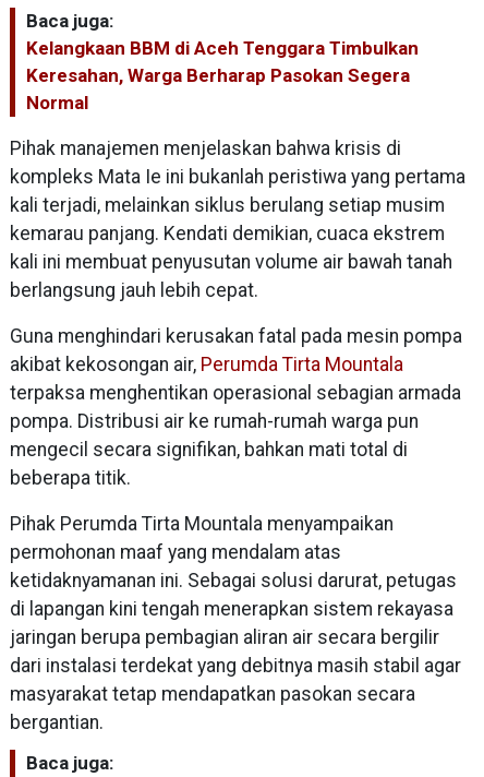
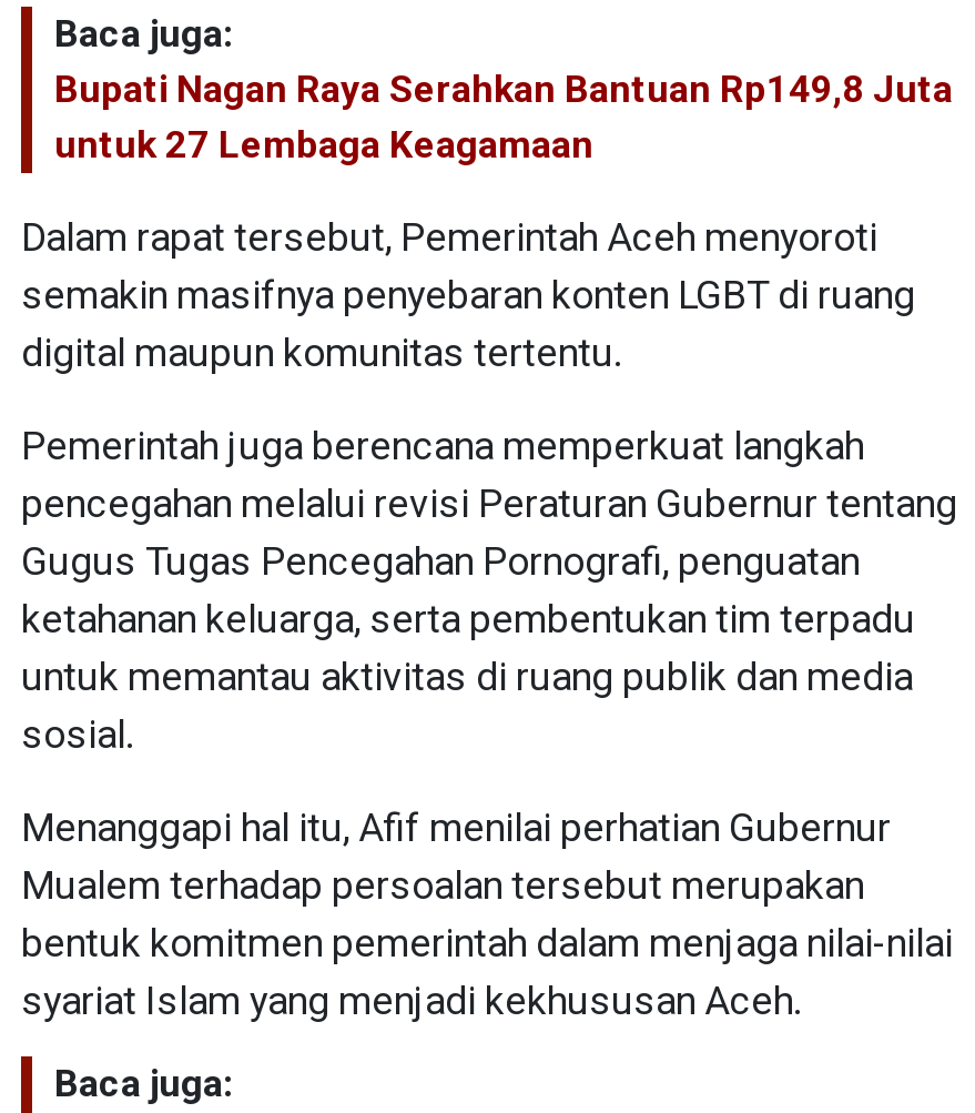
- Kelangkaan BBM di Aceh Tenggara Timbulkan
- Keresahan, Warga Berharap Pasokan Segera
- Normal
+ Bupati Nagan Raya Serahkan Bantuan Rp149,8 Juta
+ untuk 27 Lembaga Keagamaan

- Pihak manajemen menjelaskan bahwa krisis di
- kompleks Mata Ie ini bukanlah peristiwa yang pertama
- kali terjadi, melainkan siklus berulang setiap musim
- kemarau panjang. Kendati demikian, cuaca ekstrem
- kali ini membuat penyusutan volume air bawah tanah
- berlangsung jauh lebih cepat.
+ Dalam rapat tersebut, Pemerintah Aceh menyoroti
+ semakin masifnya penyebaran konten LGBT di ruang
+ digital maupun komunitas tertentu.

- Guna menghindari kerusakan fatal pada mesin pompa
- akibat kekosongan air, Perumda Tirta Mountala
- terpaksa menghentikan operasional sebagian armada
- pompa. Distribusi air ke rumah-rumah warga pun
- mengecil secara signifikan, bahkan mati total di
- beberapa titik.
+ Pemerintah juga berencana memperkuat langkah
+ pencegahan melalui revisi Peraturan Gubernur tentang
+ Gugus Tugas Pencegahan Pornografi, penguatan
+ ketahanan keluarga, serta pembentukan tim terpadu
+ untuk memantau aktivitas di ruang publik dan media
+ sosial.

- Pihak Perumda Tirta Mountala menyampaikan
- permohonan maaf yang mendalam atas
- ketidaknyamanan ini. Sebagai solusi darurat, petugas
- di lapangan kini tengah menerapkan sistem rekayasa
- jaringan berupa pembagian aliran air secara bergilir
- dari instalasi terdekat yang debitnya masih stabil agar
- masyarakat tetap mendapatkan pasokan secara
- bergantian.
+ Menanggapi hal itu, Afif menilai perhatian Gubernur
+ Mualem terhadap persoalan tersebut merupakan
+ bentuk komitmen pemerintah dalam menjaga nilai-nilai
+ syariat Islam yang menjadi kekhususan Aceh.
